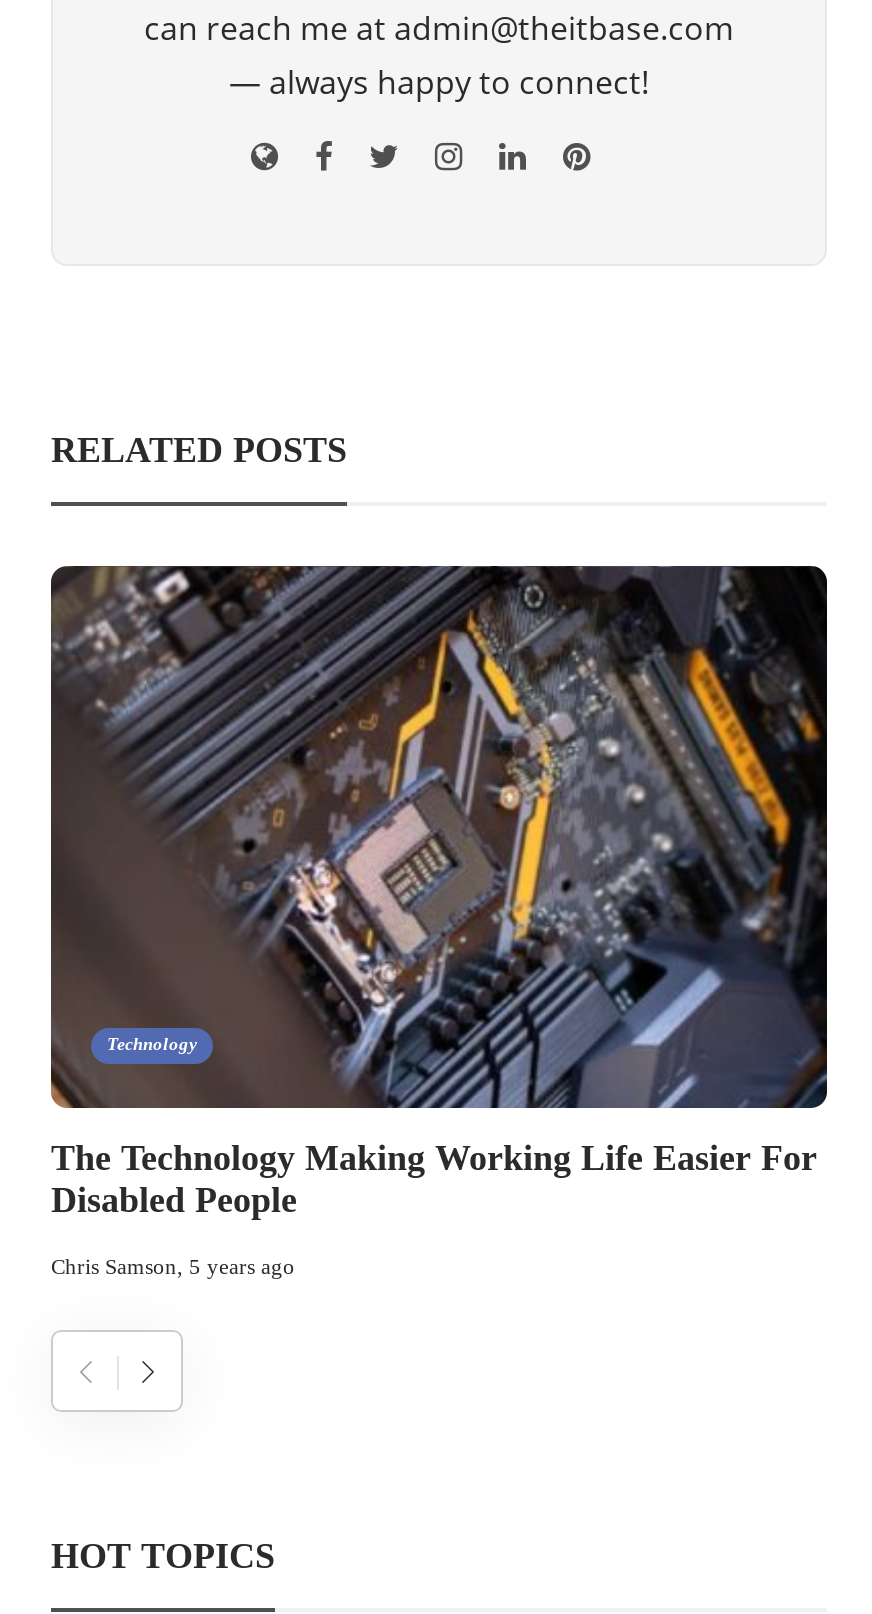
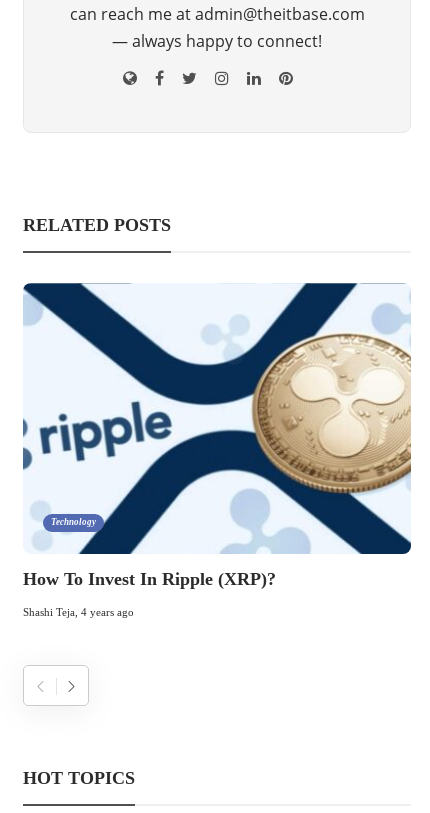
- [image]
- The Technology Making Working Life Easier For
- Disabled People
+ [image]
+ How To Invest In Ripple (XRP)?

- Chris Samson, 5 years ago
+ Shashi Teja, 4 years ago
